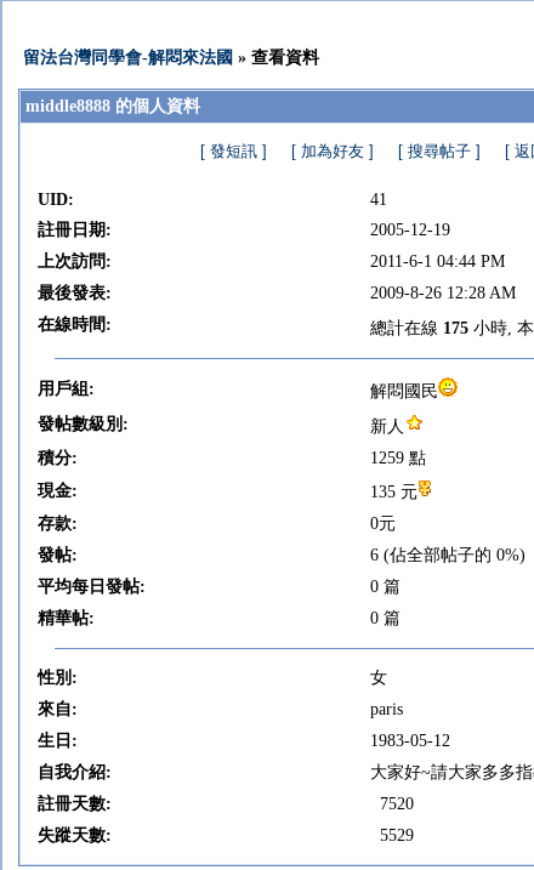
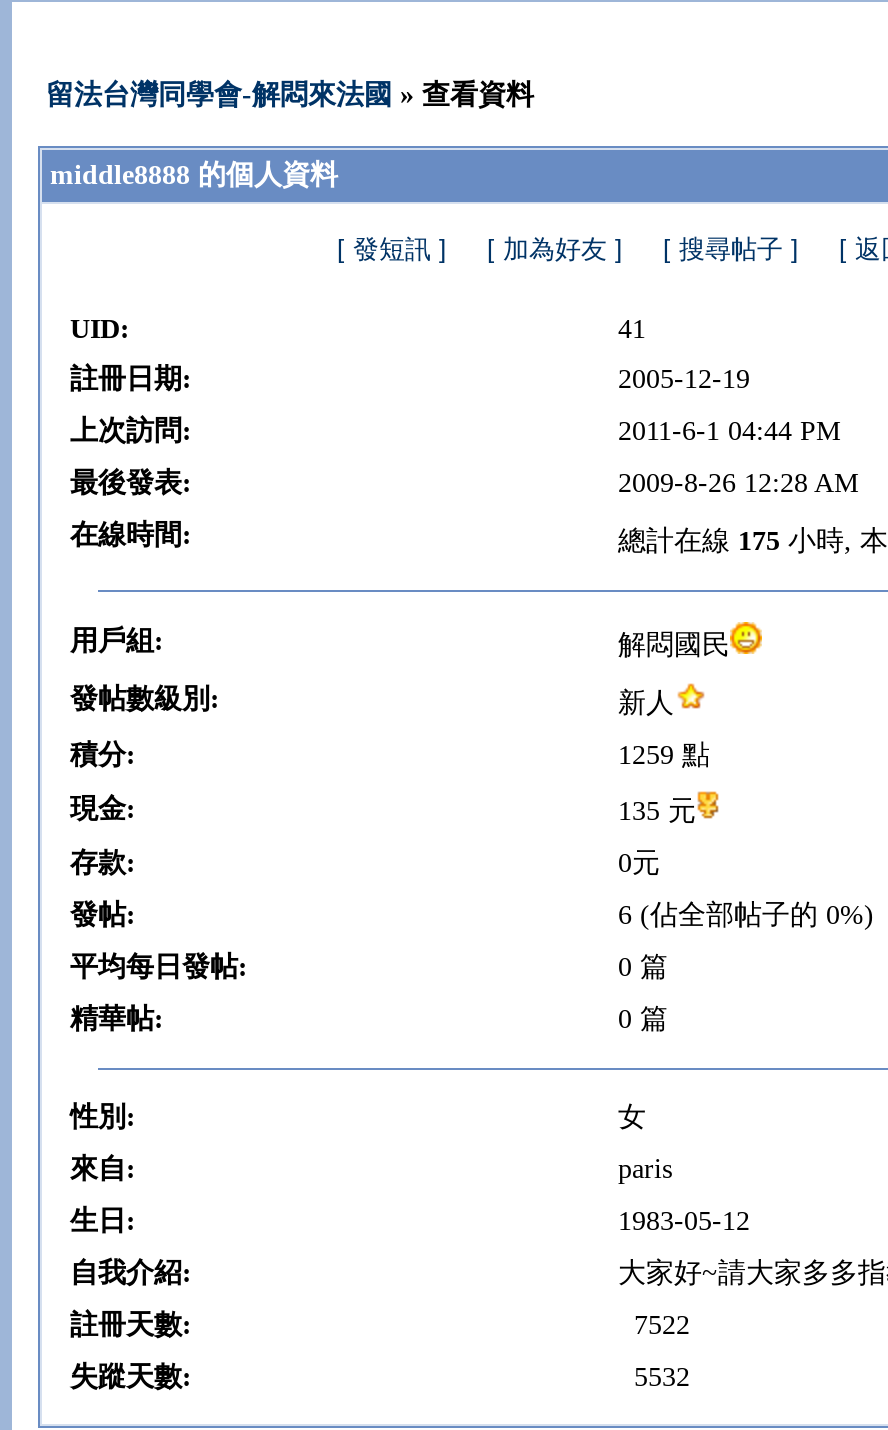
- 7520
+ 7522

- 5529
+ 5532
